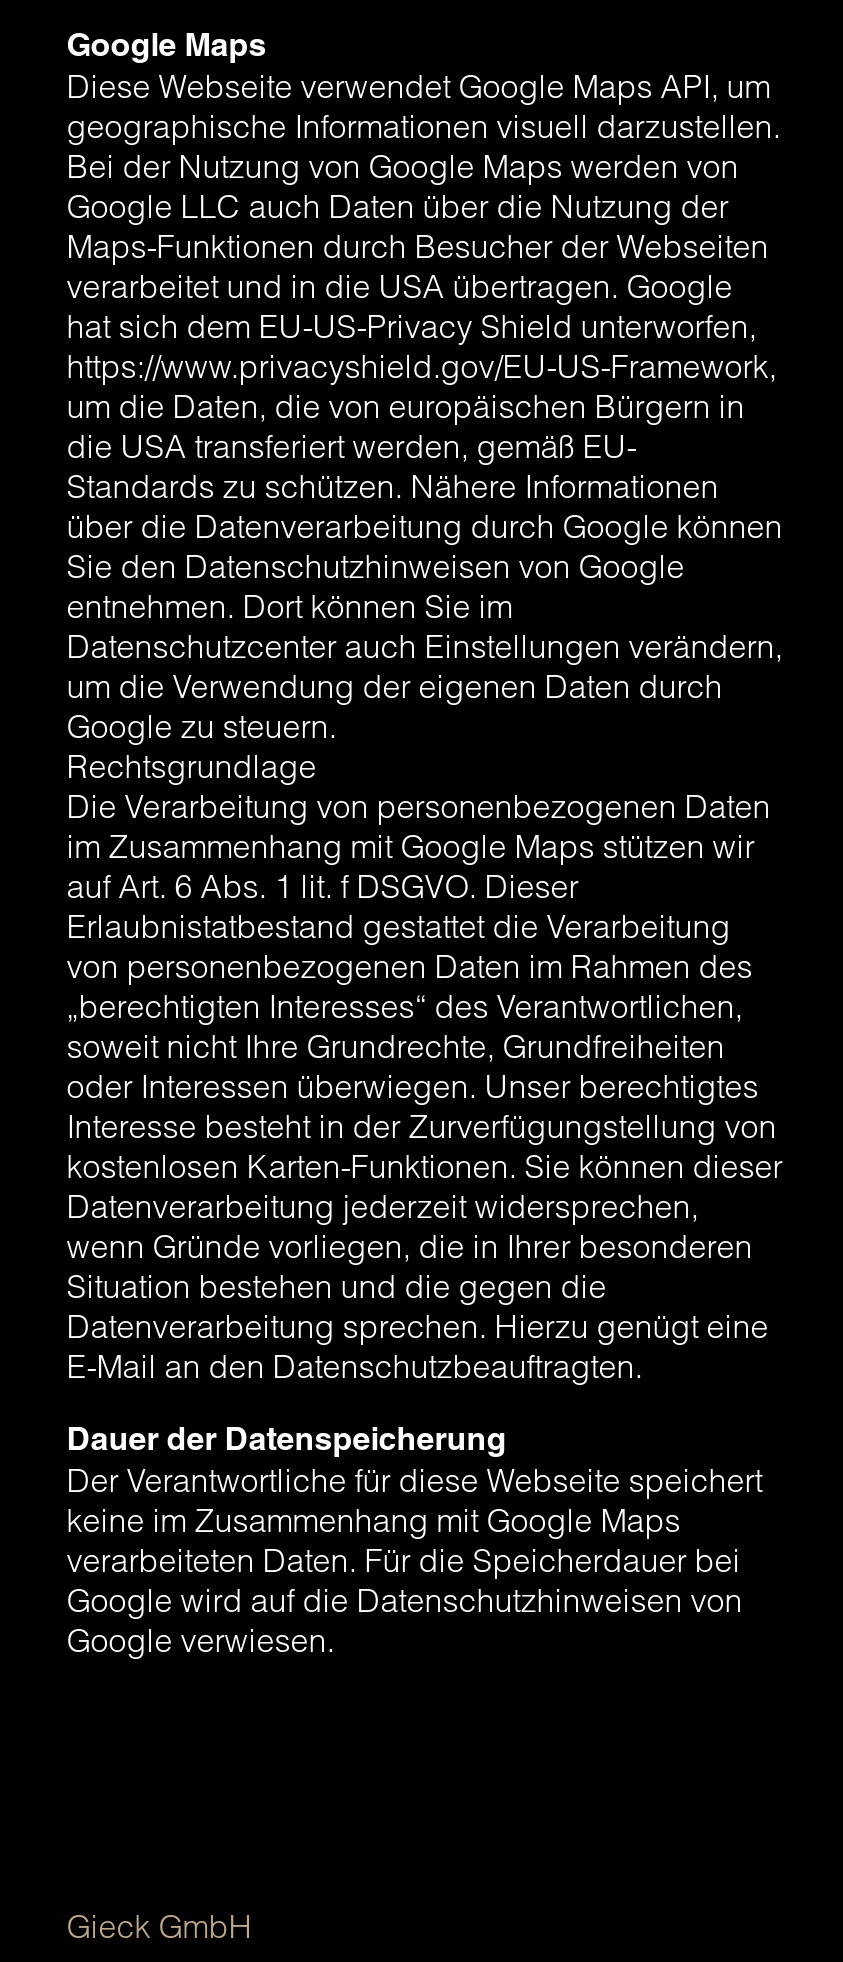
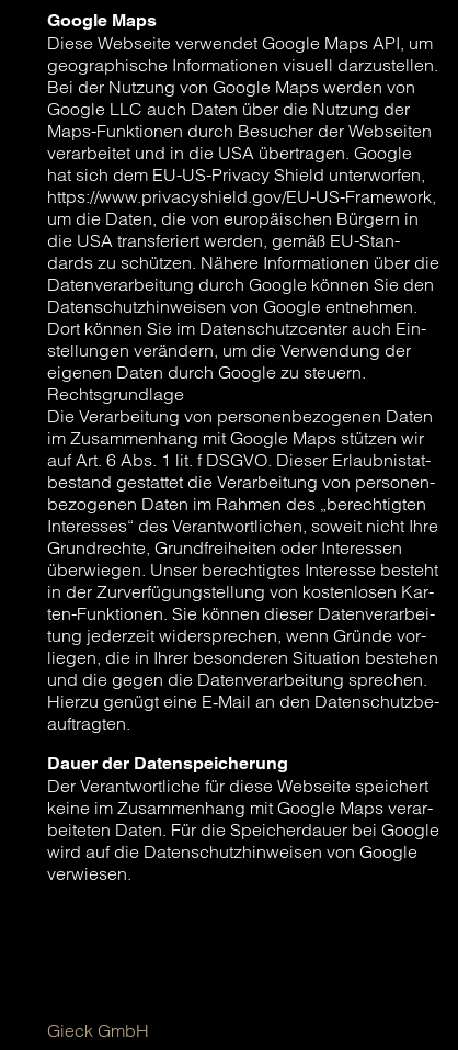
- auf Art. 6 Abs. 1 lit. f DSGVO. Dieser
- Erlaubnistatbestand gestattet die Verarbeitung
- von personenbezogenen Daten im Rahmen des
- „berechtigten Interesses“ des Verantwortlichen,
- soweit nicht Ihre Grundrechte, Grundfreiheiten
- oder Interessen überwiegen. Unser berechtigtes
- Interesse besteht in der Zurverfügungstellung von
- kostenlosen Karten-Funktionen. Sie können dieser
- Datenverarbeitung jederzeit widersprechen,
- wenn Gründe vorliegen, die in Ihrer besonderen
- Situation bestehen und die gegen die
- Datenverarbeitung sprechen. Hierzu genügt eine
- E-Mail an den Datenschutzbeauftragten.
+ auf Art. 6 Abs. 1 lit. f DSGVO. Dieser Erlaubnistat
+ bestand gestattet die Verarbeitung von personen
+ bezogenen Daten im Rahmen des „berechtigten
+ Interesses“ des Verantwortlichen, soweit nicht Ihre
+ Grundrechte, Grundfreiheiten oder Interessen
+ überwiegen. Unser berechtigtes Interesse besteht
+ in der Zurverfügungstellung von kostenlosen Kar
+ ten-Funktionen. Sie können dieser Datenverarbei
+ tung jederzeit widersprechen, wenn Gründe vor
+ liegen, die in Ihrer besonderen Situation bestehen
+ und die gegen die Datenverarbeitung sprechen.
+ Hierzu genügt eine E‑Mail an den Datenschutzbe
+ auftragten.
